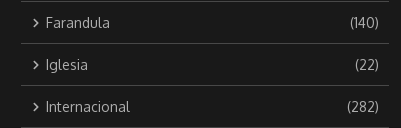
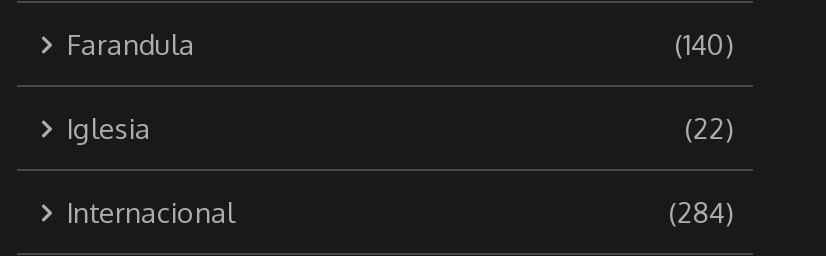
- (282)
+ (284)
